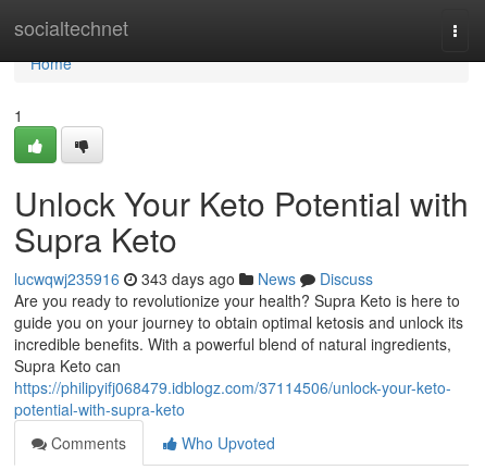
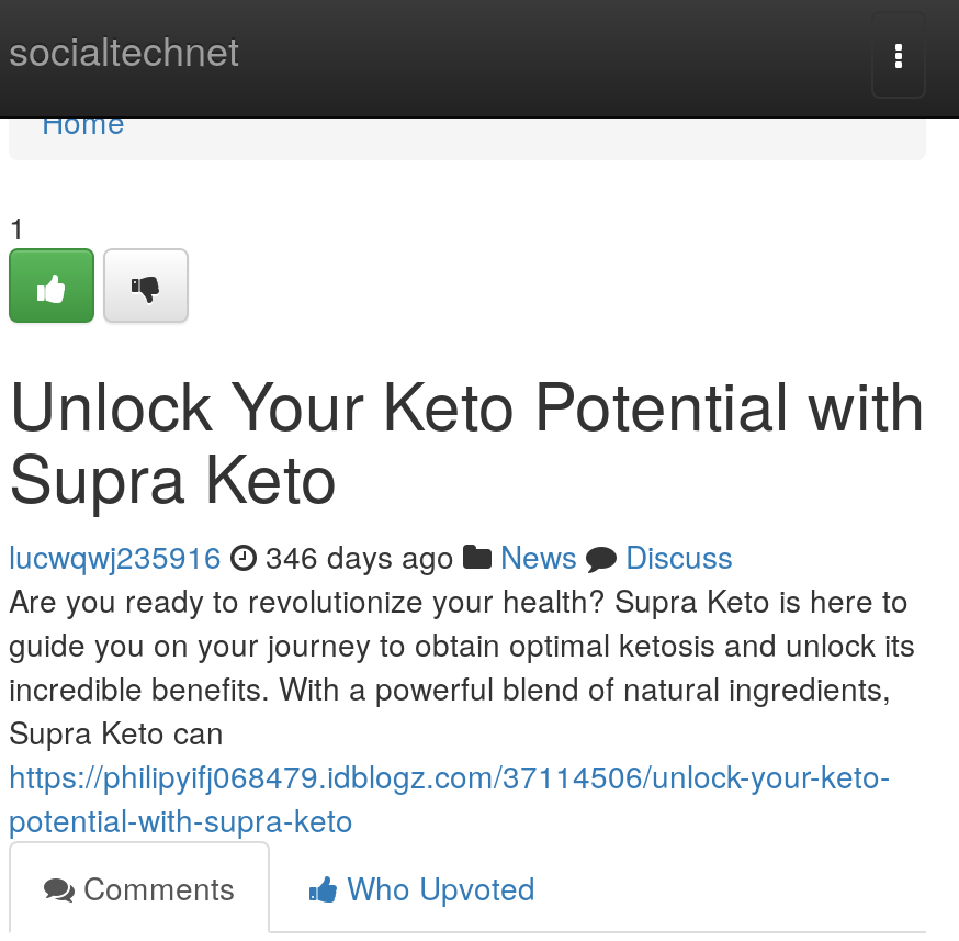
- lucwqwj235916 343 days ago News Discuss
+ lucwqwj235916 346 days ago News Discuss
